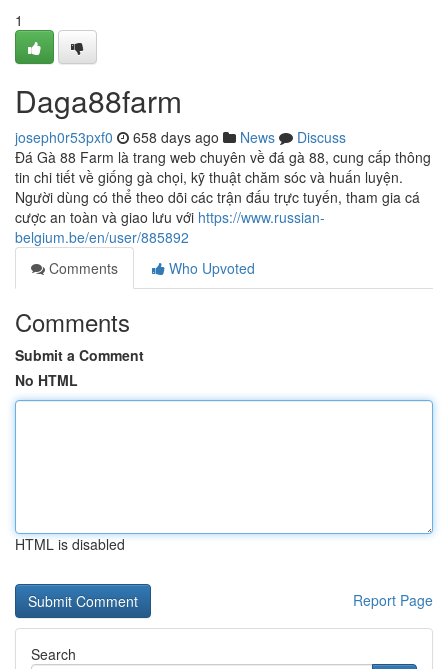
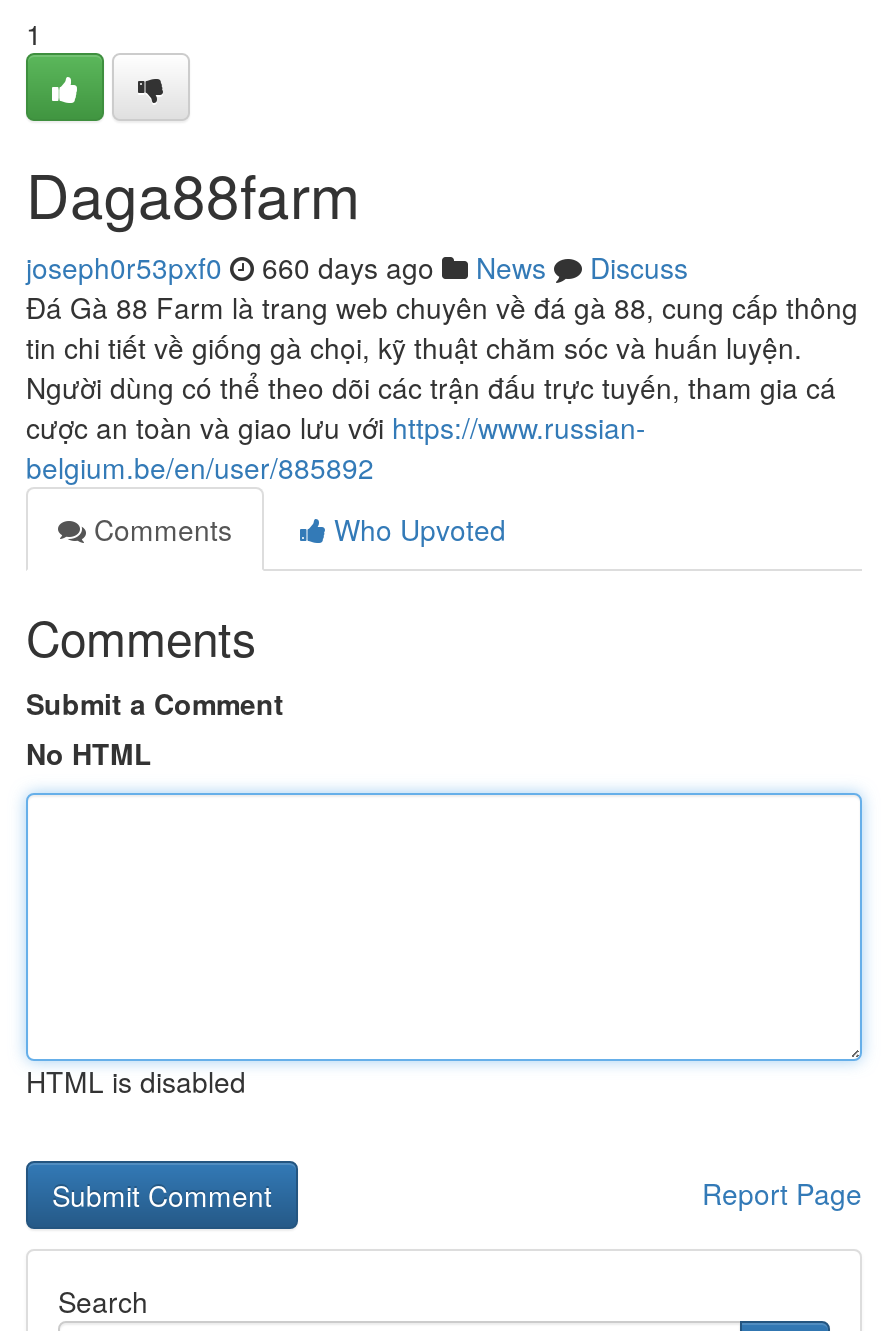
- joseph0r53pxf0 658 days ago News Discuss
+ joseph0r53pxf0 660 days ago News Discuss
